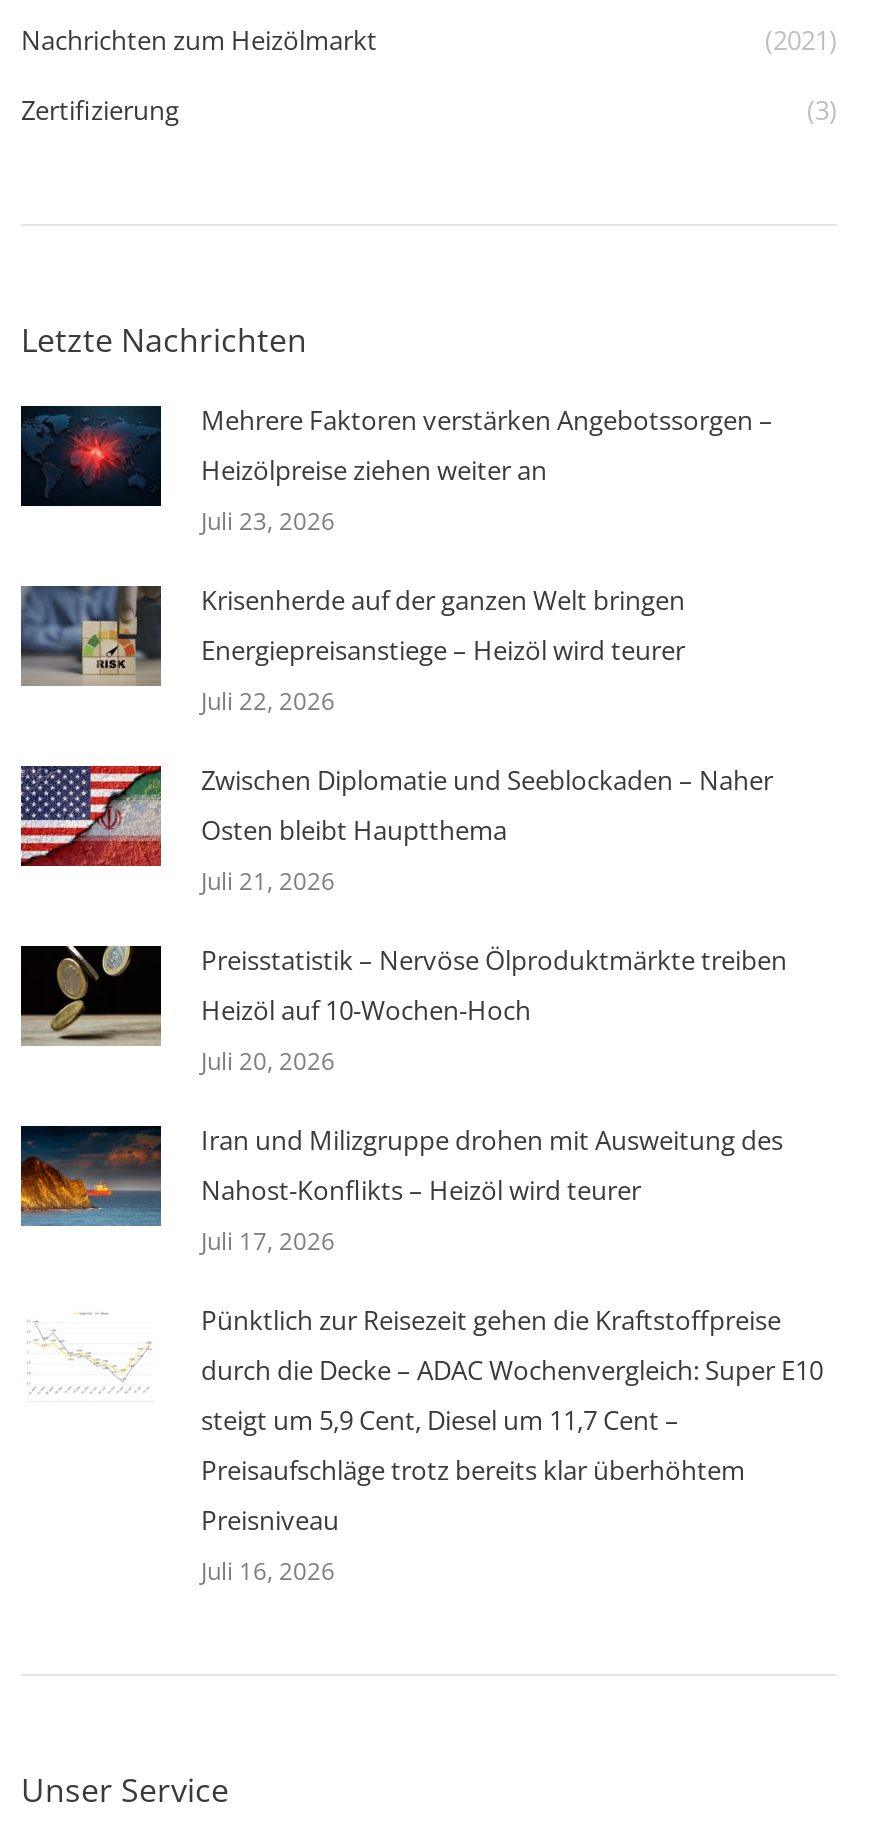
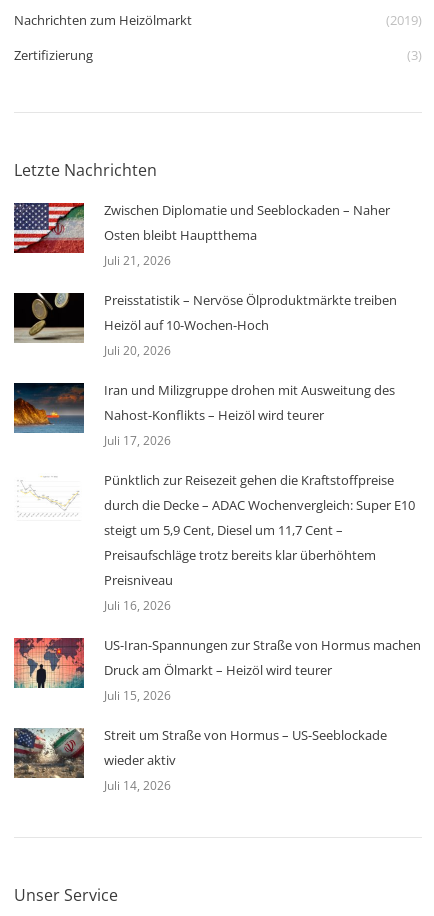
- (2021)
+ (2019)

- [image]
- Mehrere Faktoren verstärken Angebotssorgen –
- Heizölpreise ziehen weiter an
- Juli 23, 2026
- Krisenherde auf der ganzen Welt bringen
- Energiepreisanstiege – Heizöl wird teurer
- Juli 22, 2026

- [image]

moved up: [image] | Zwischen Diplomatie und Seeblockaden – Naher | Osten bleibt Hauptthema | ... | Preisniveau | Juli 16, 2026

+ [image]
+ US-Iran-Spannungen zur Straße von Hormus machen
+ Druck am Ölmarkt – Heizöl wird teurer
+ Juli 15, 2026
+ Streit um Straße von Hormus – US-Seeblockade
+ wieder aktiv
+ Juli 14, 2026

+ [image]
